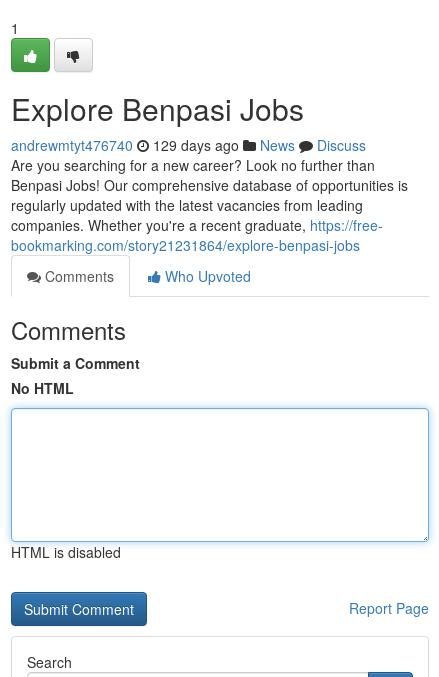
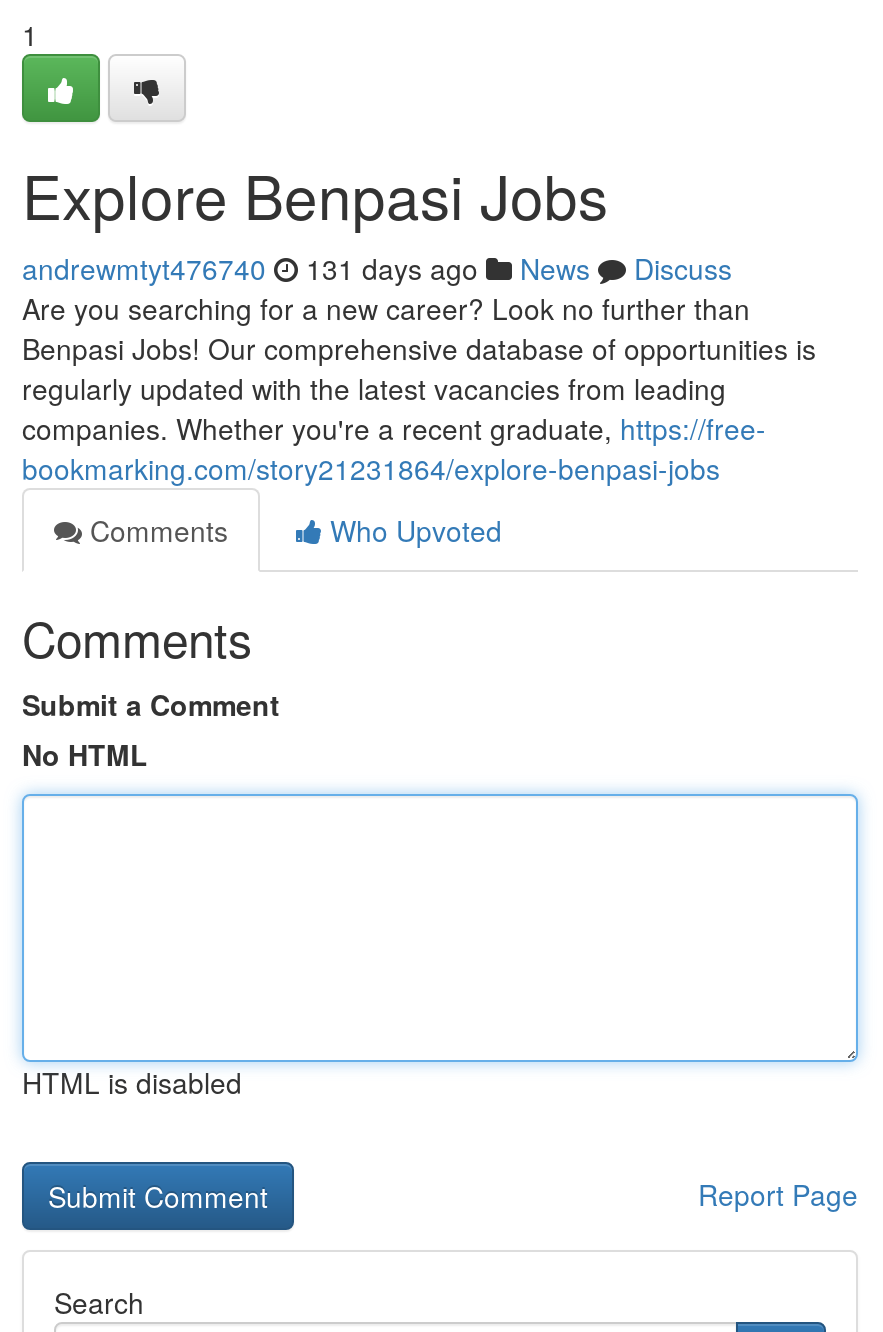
- andrewmtyt476740 129 days ago News Discuss
+ andrewmtyt476740 131 days ago News Discuss
